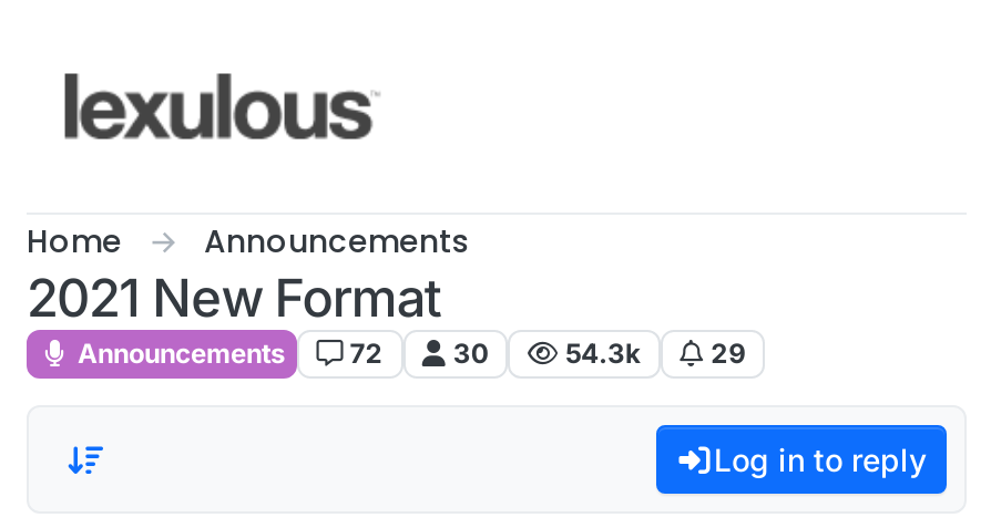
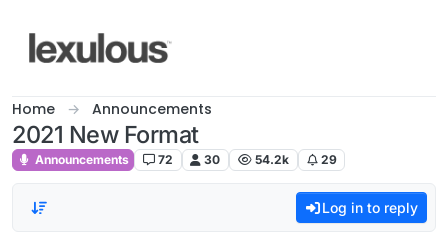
- 54.3k
+ 54.2k
